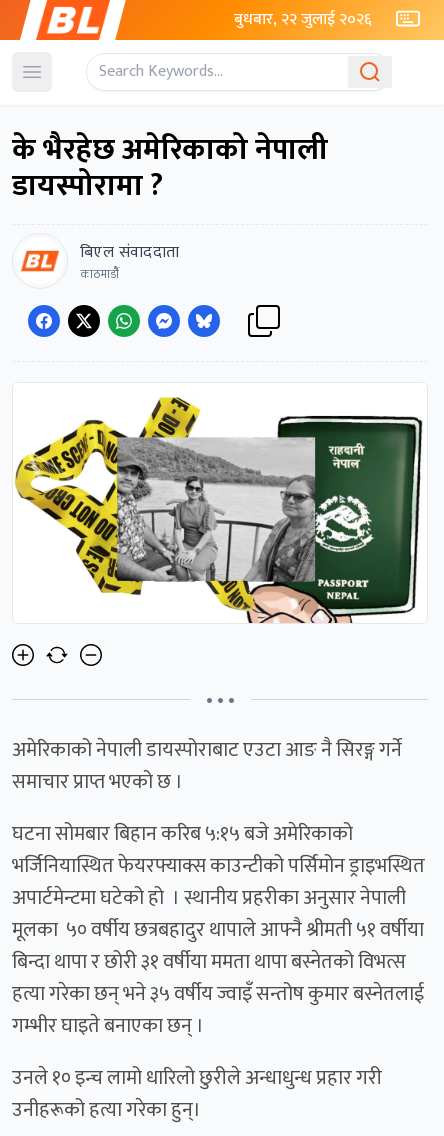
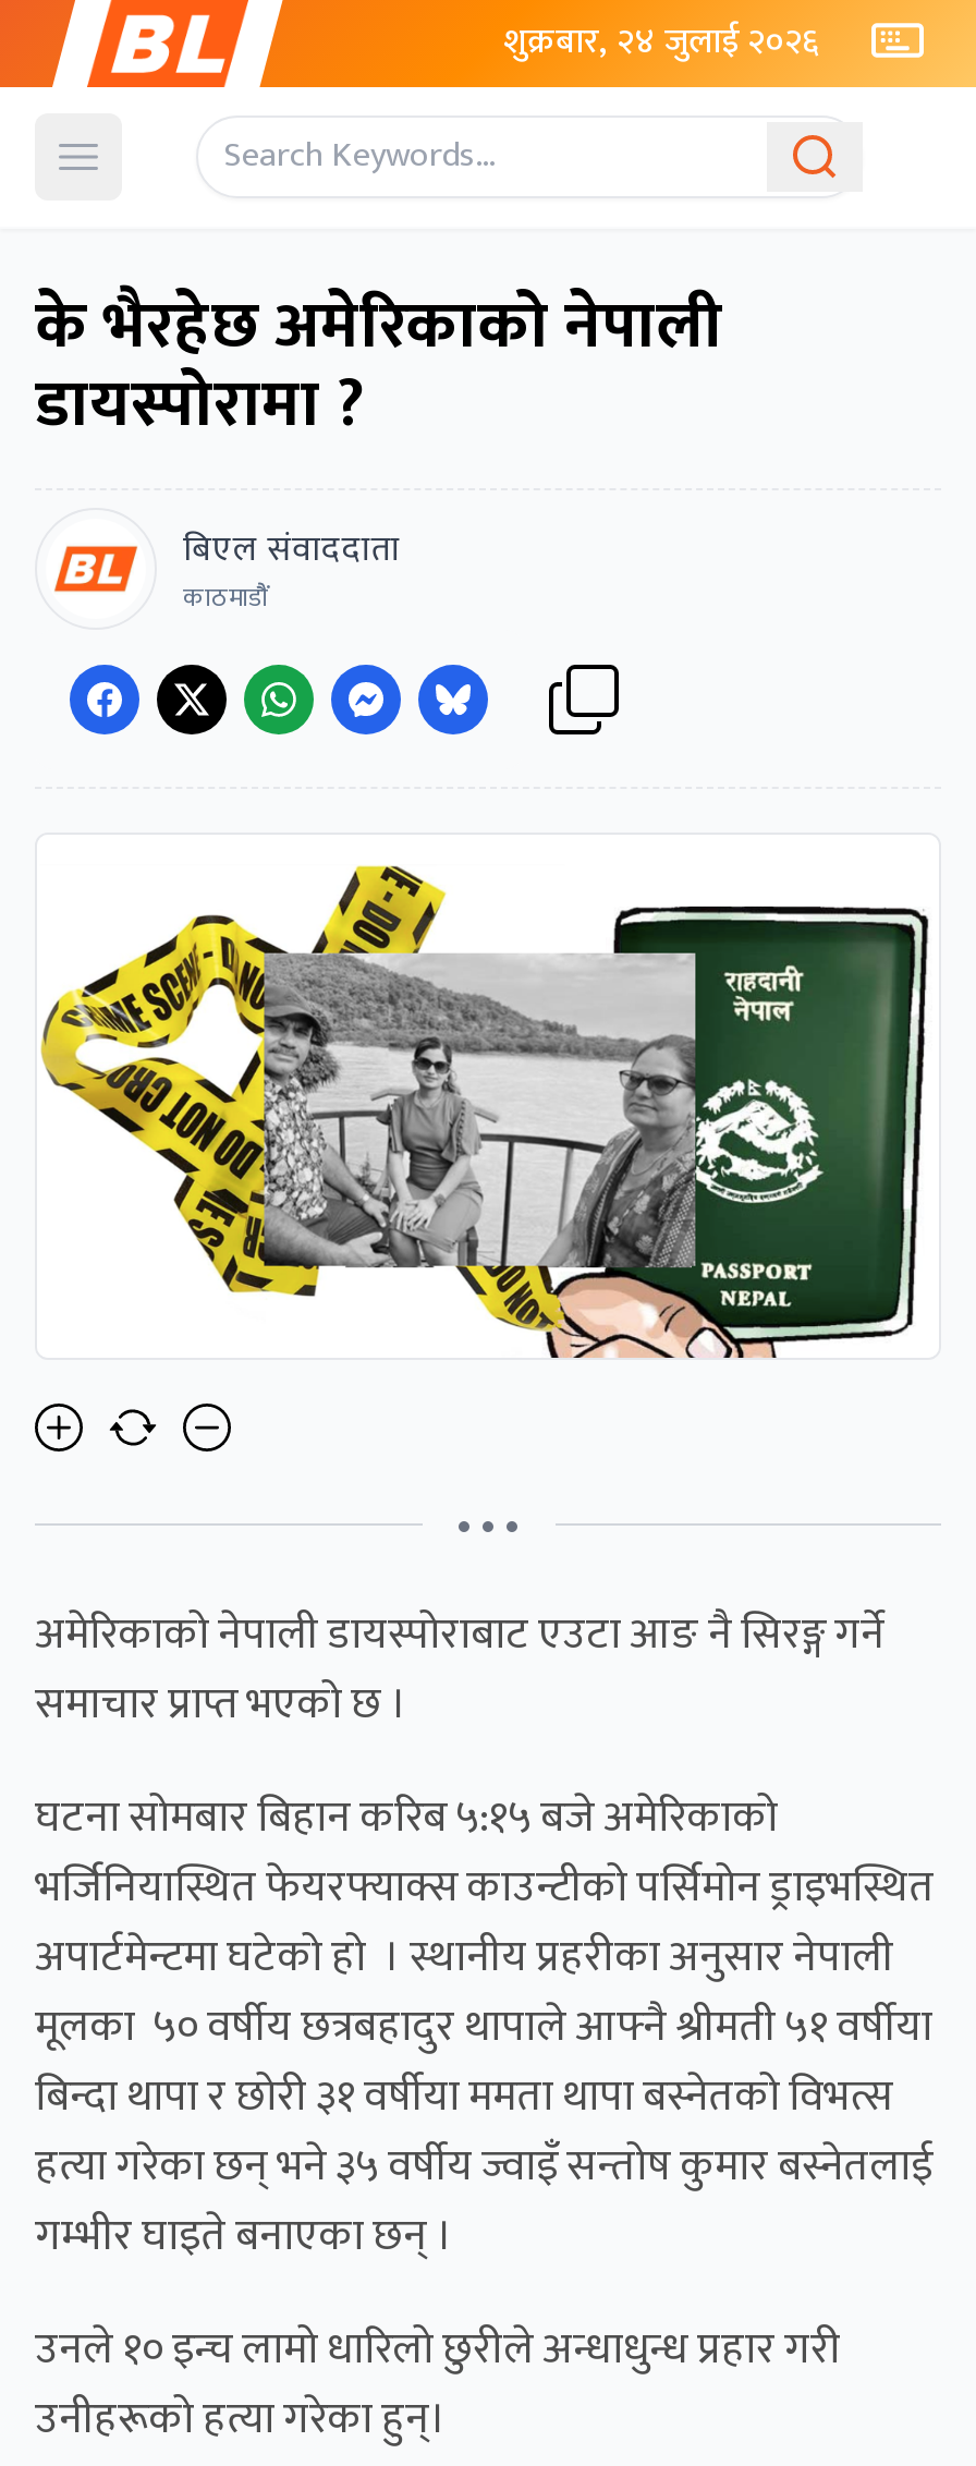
- बुधबार, २२ जुलाई २०२६
+ शुक्रबार, २४ जुलाई २०२६
